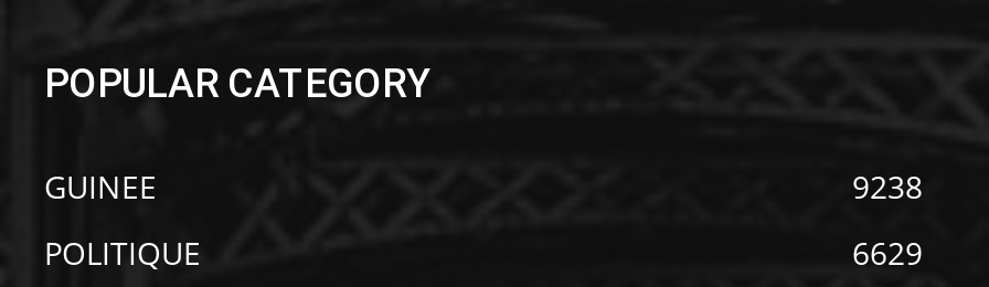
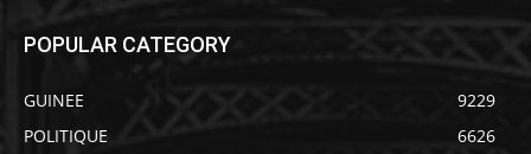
- 9238
+ 9229

- 6629
+ 6626
